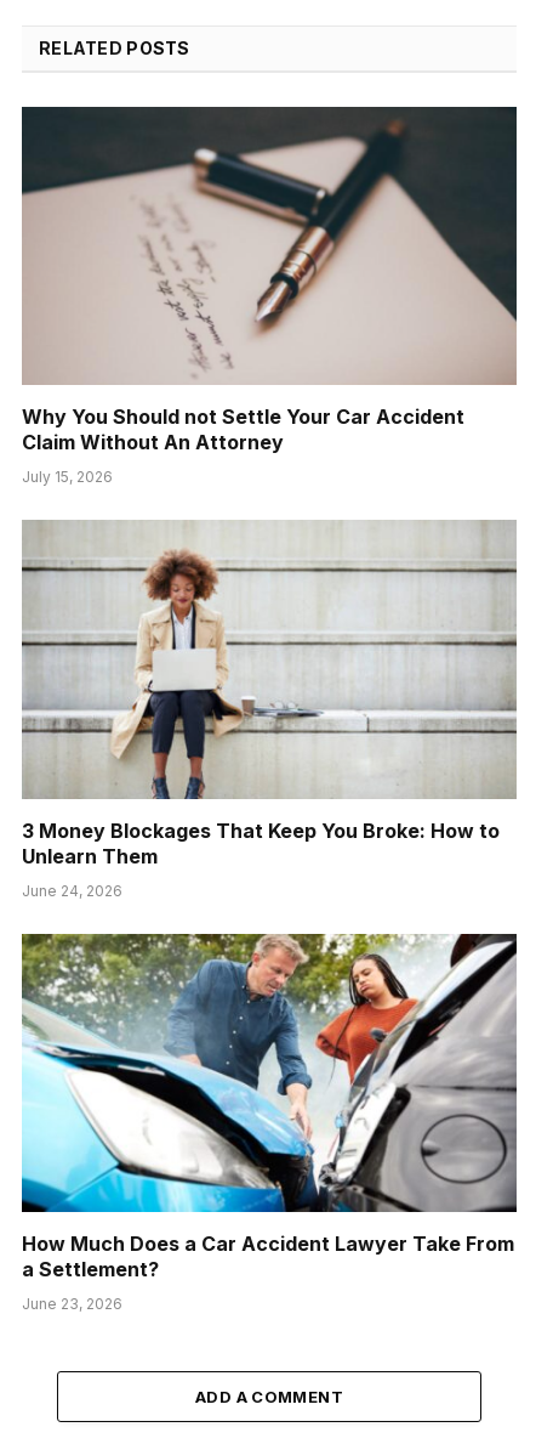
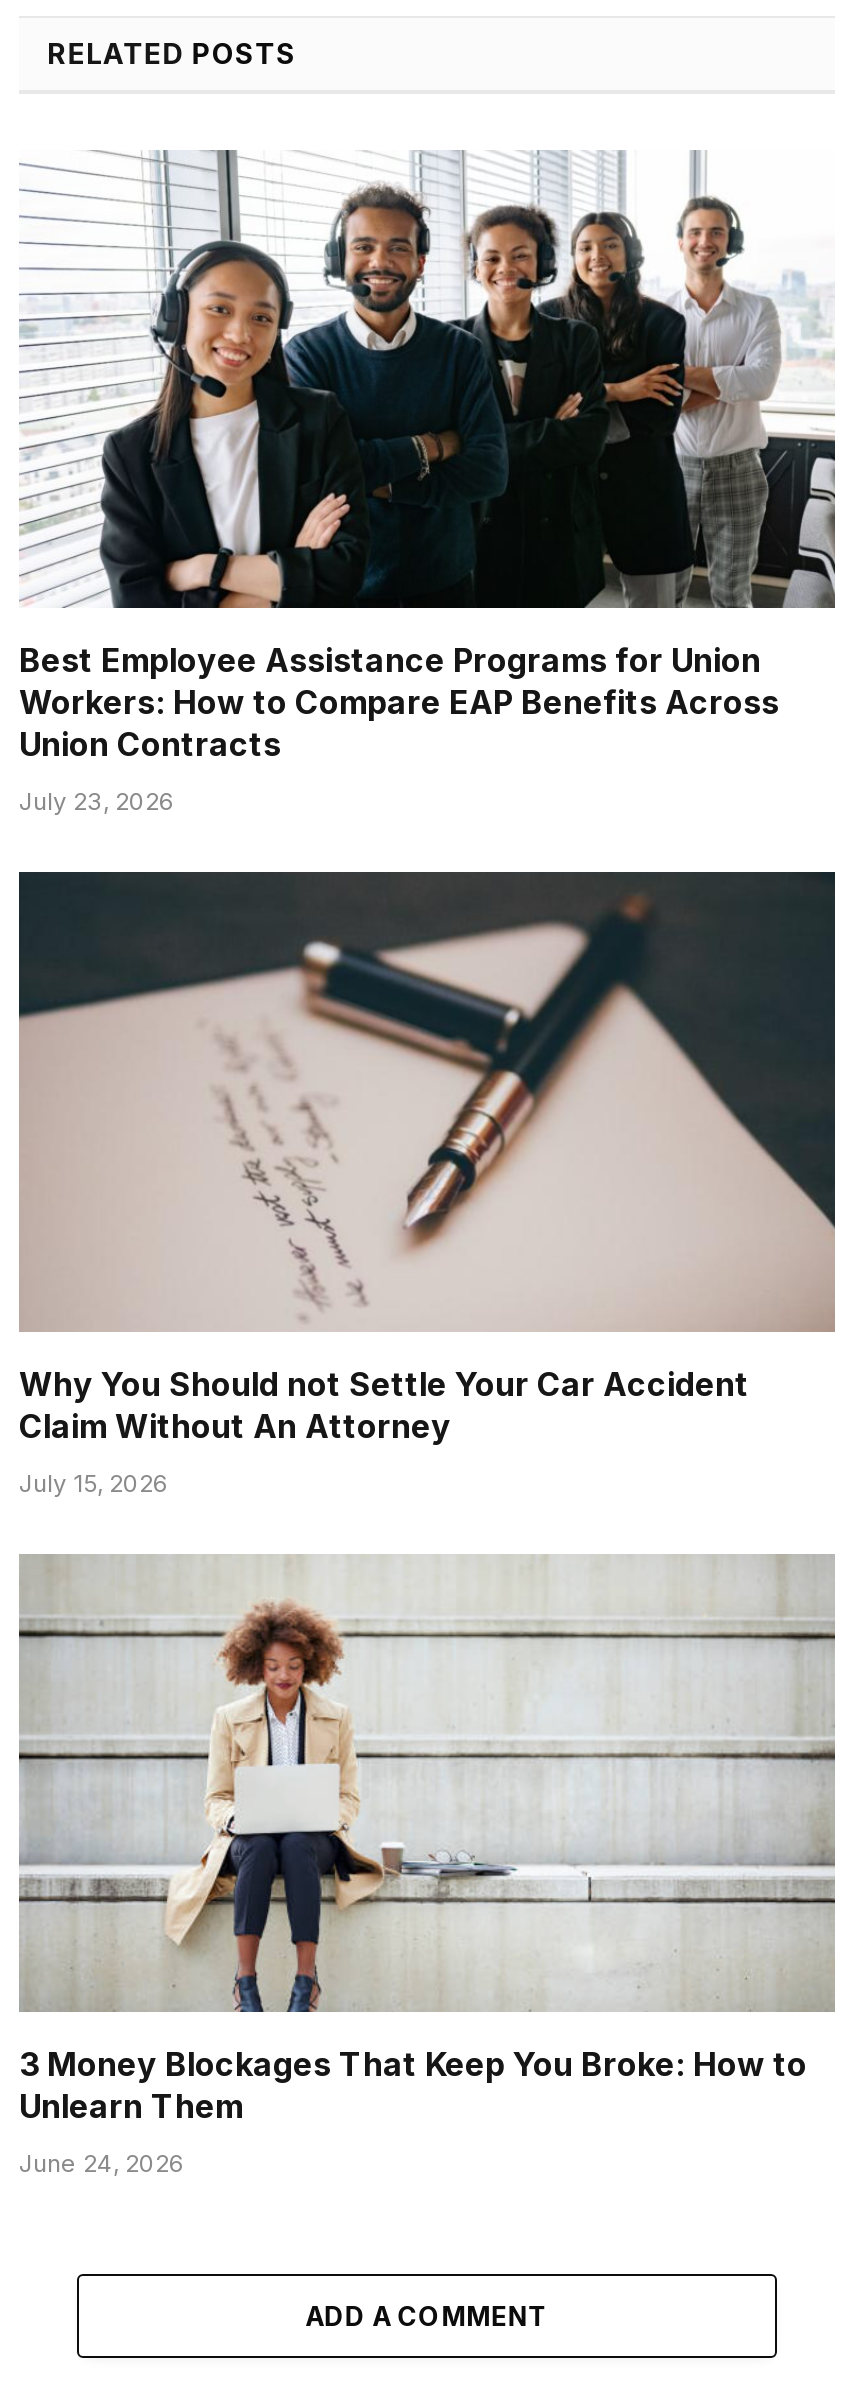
+ [image]
+ Best Employee Assistance Programs for Union
+ Workers: How to Compare EAP Benefits Across
+ Union Contracts
+ July 23, 2026

moved down: [image] | Why You Should not Settle Your Car Accident | Claim Without An Attorney | July 15, 2026 | 3 Money Blockages That Keep You Broke: How to | Unlearn Them | June 24, 2026

- [image]
- How Much Does a Car Accident Lawyer Take From
- a Settlement?
- June 23, 2026
